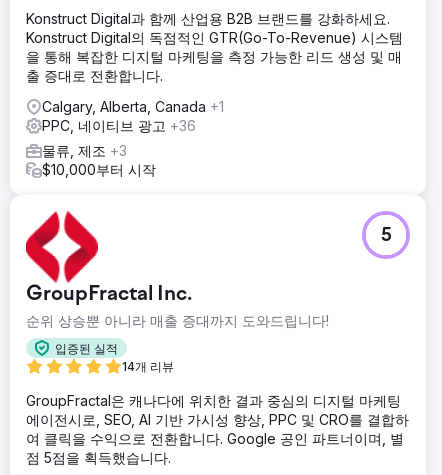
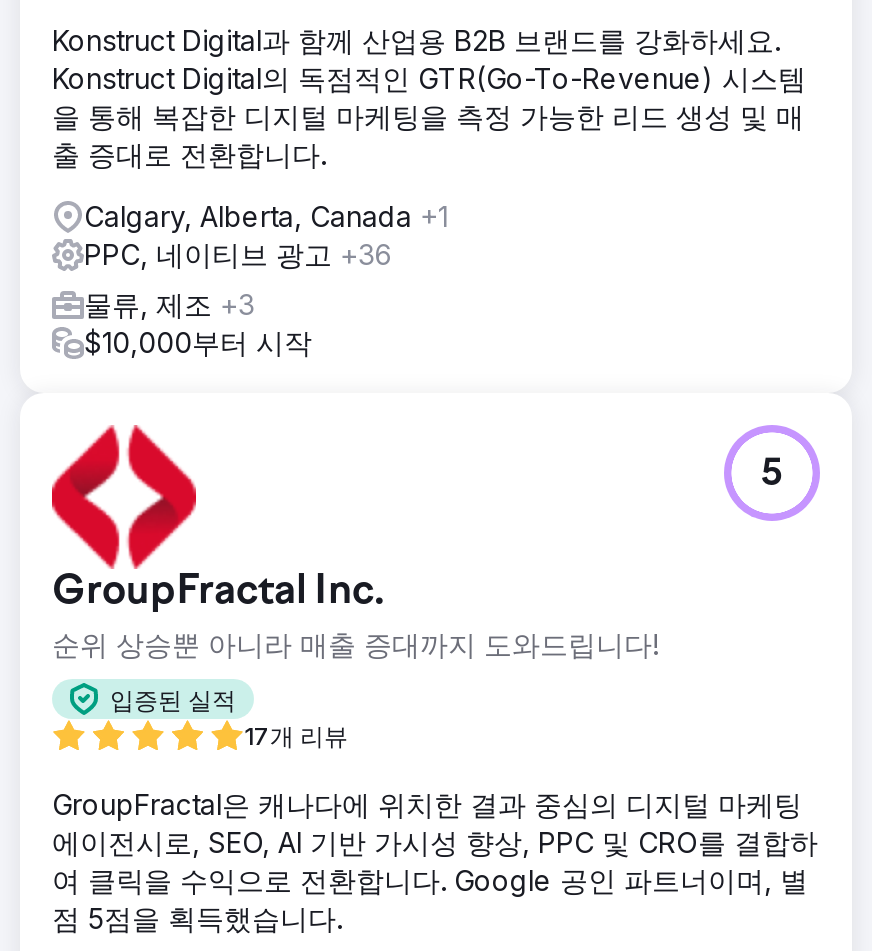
- 14개 리뷰
+ 17개 리뷰
